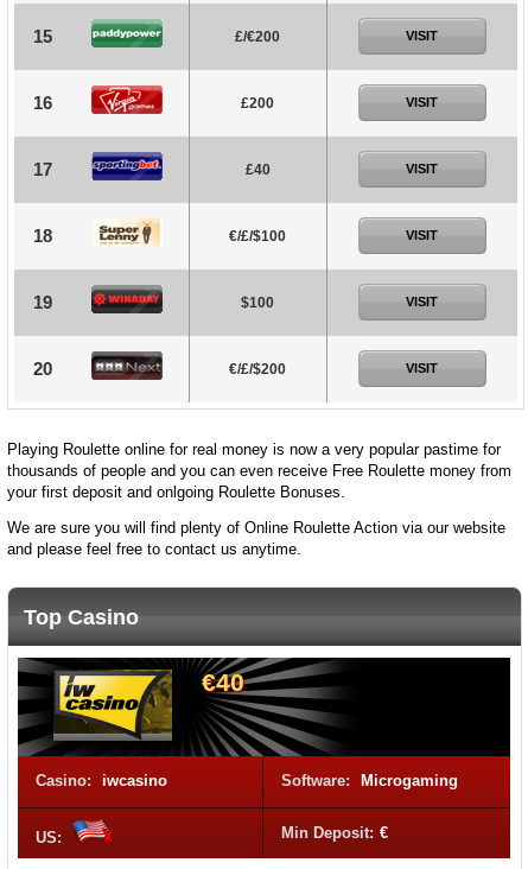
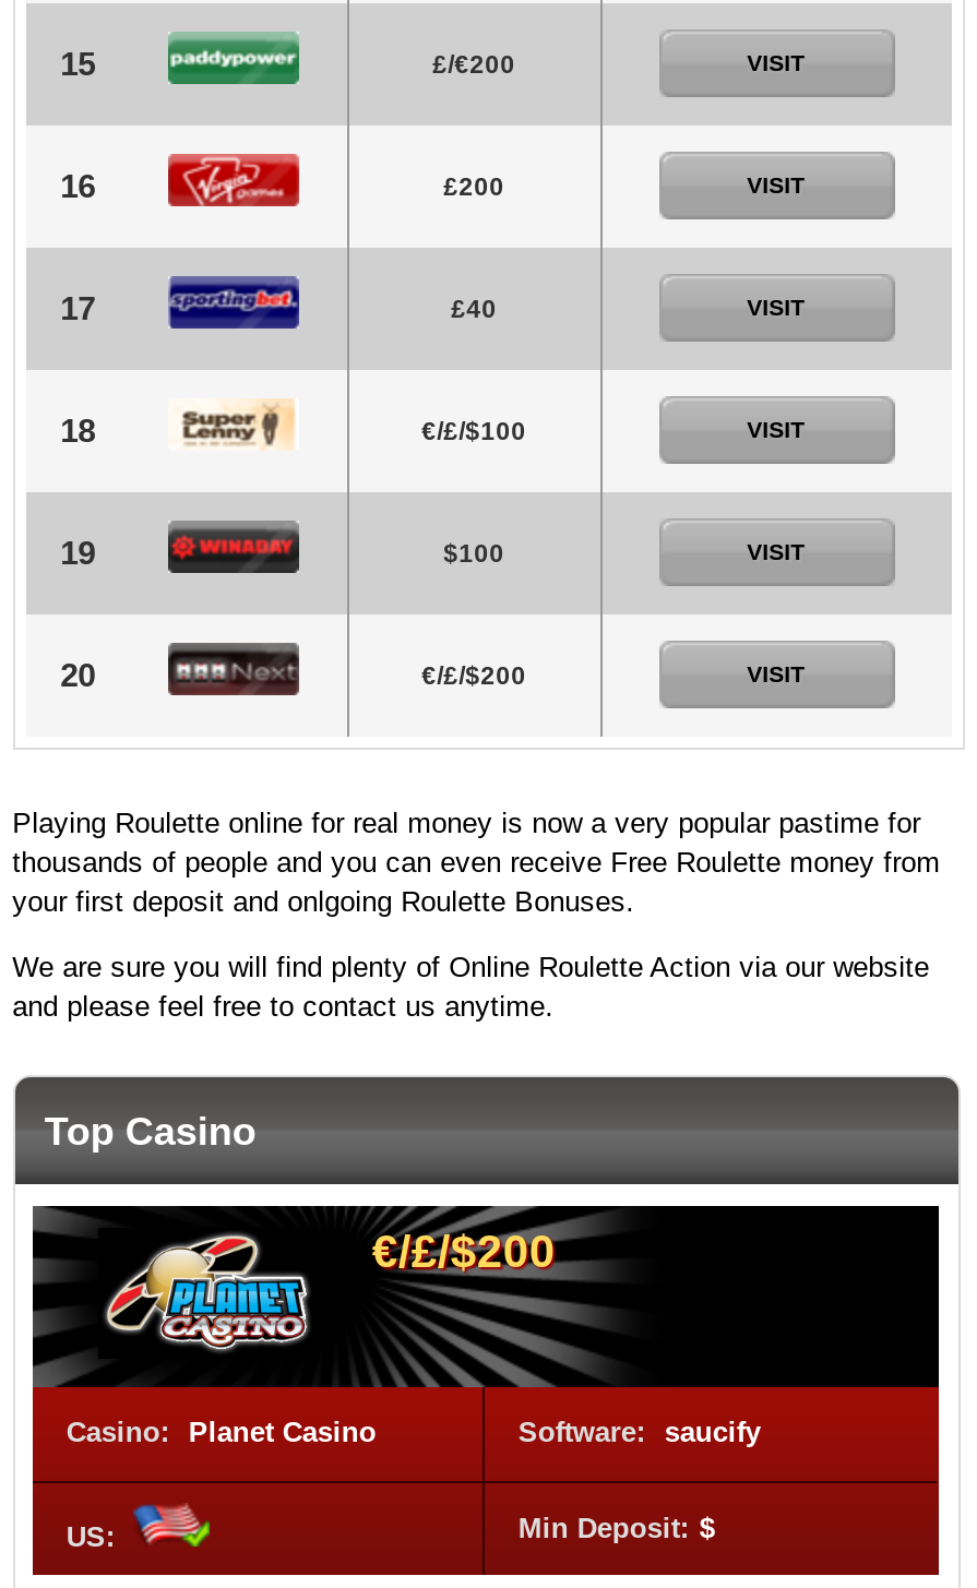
- [image]
- €40
+ [image]
+ €/£/$200

- Casino: iwcasino
- Software: Microgaming
+ Casino: Planet Casino
+ Software: saucify

- Min Deposit: €
+ Min Deposit: $
